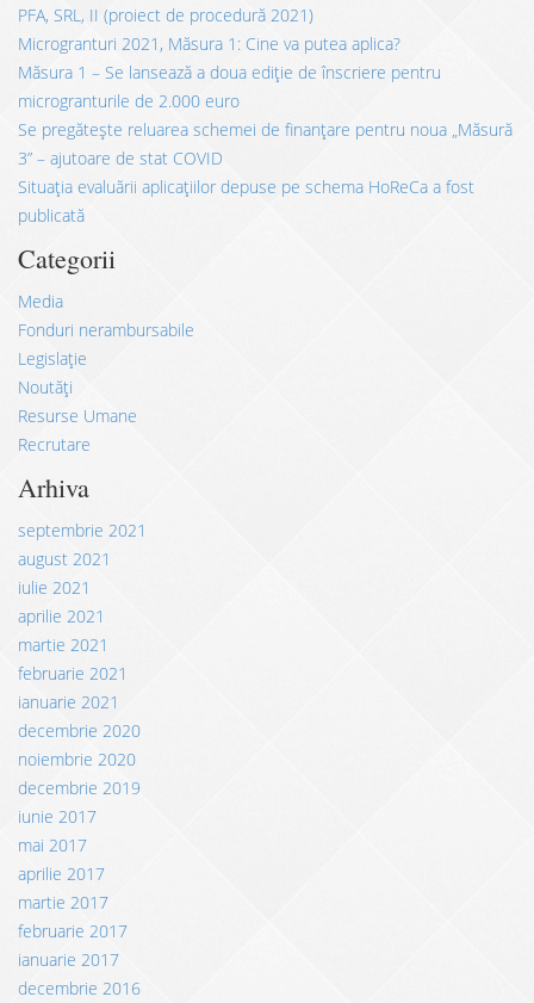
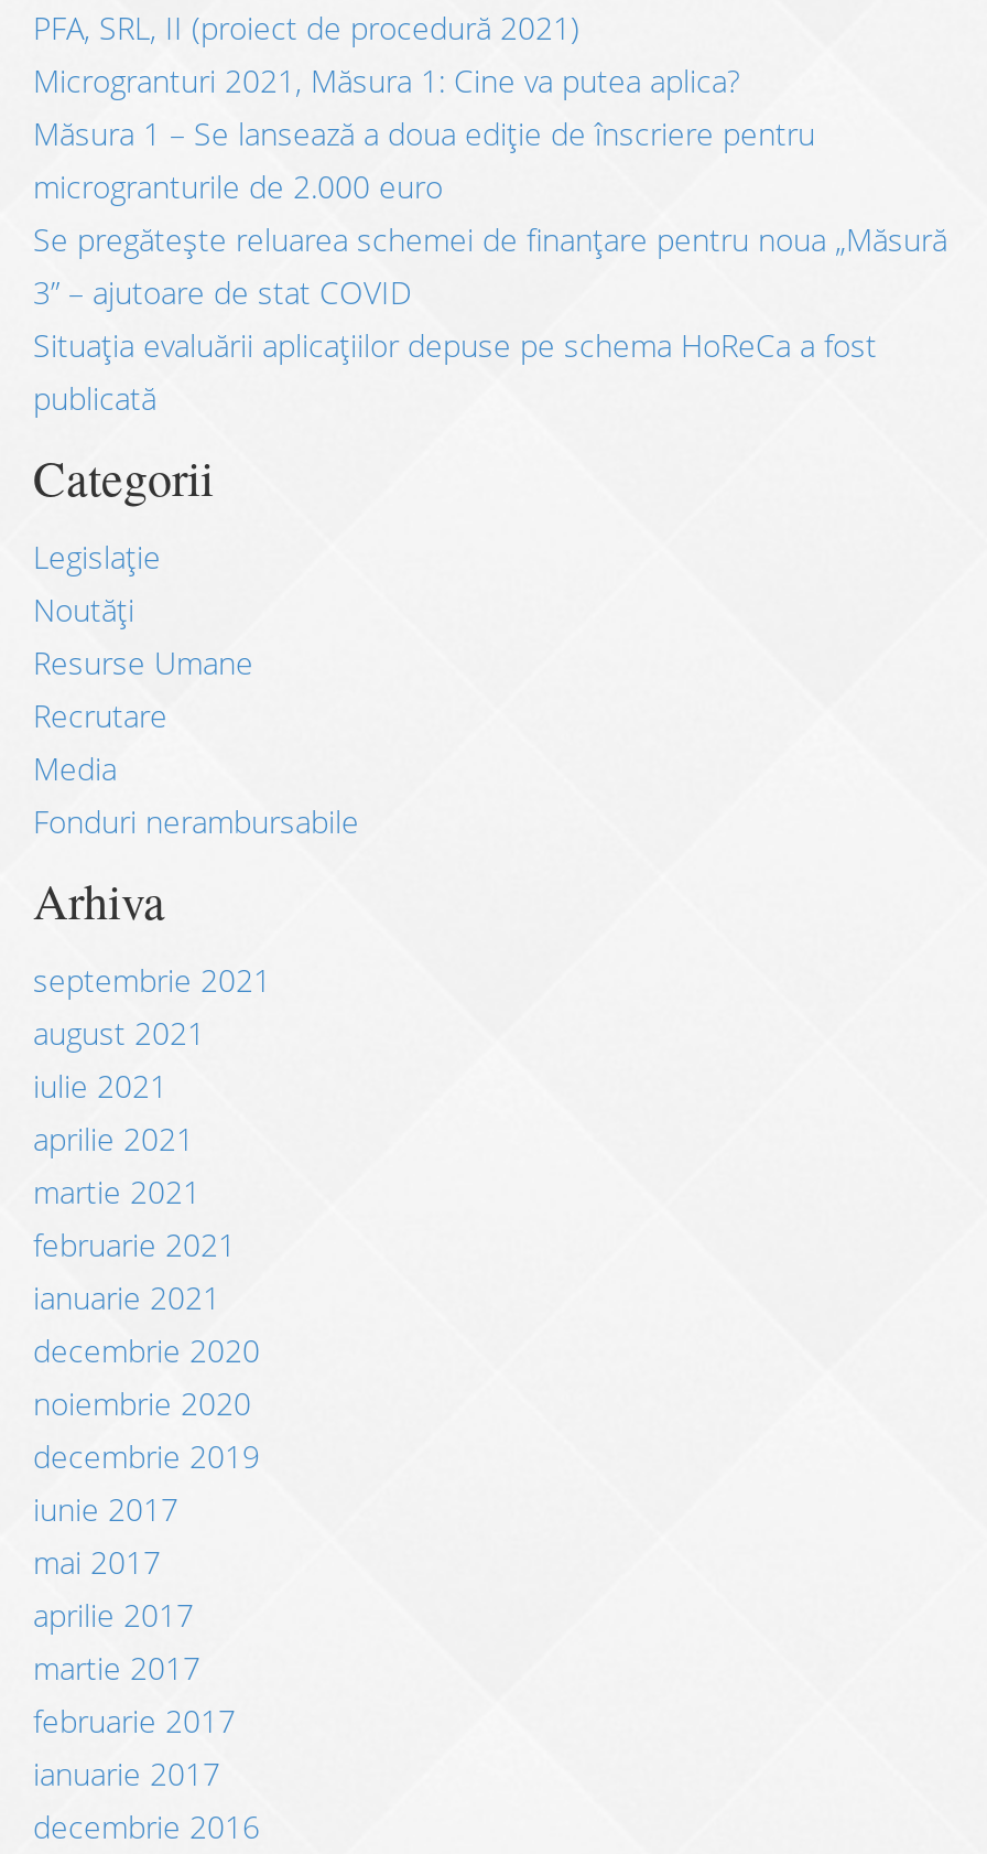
moved down: Media | Fonduri nerambursabile

moved up: Legislație | Noutăți | Resurse Umane | Recrutare
